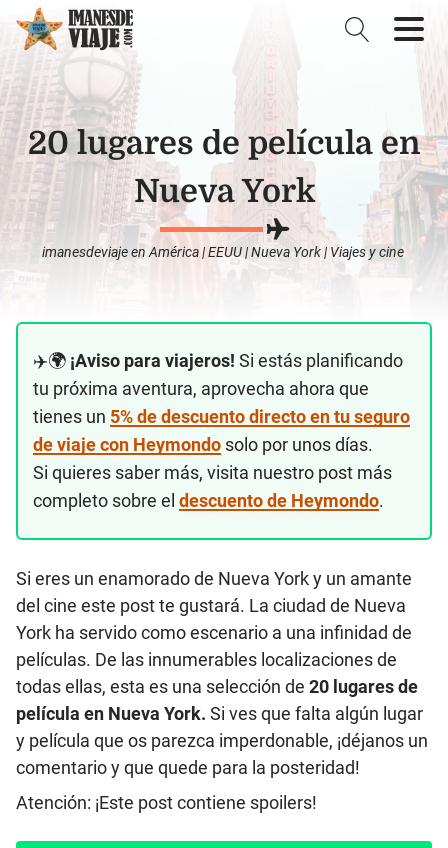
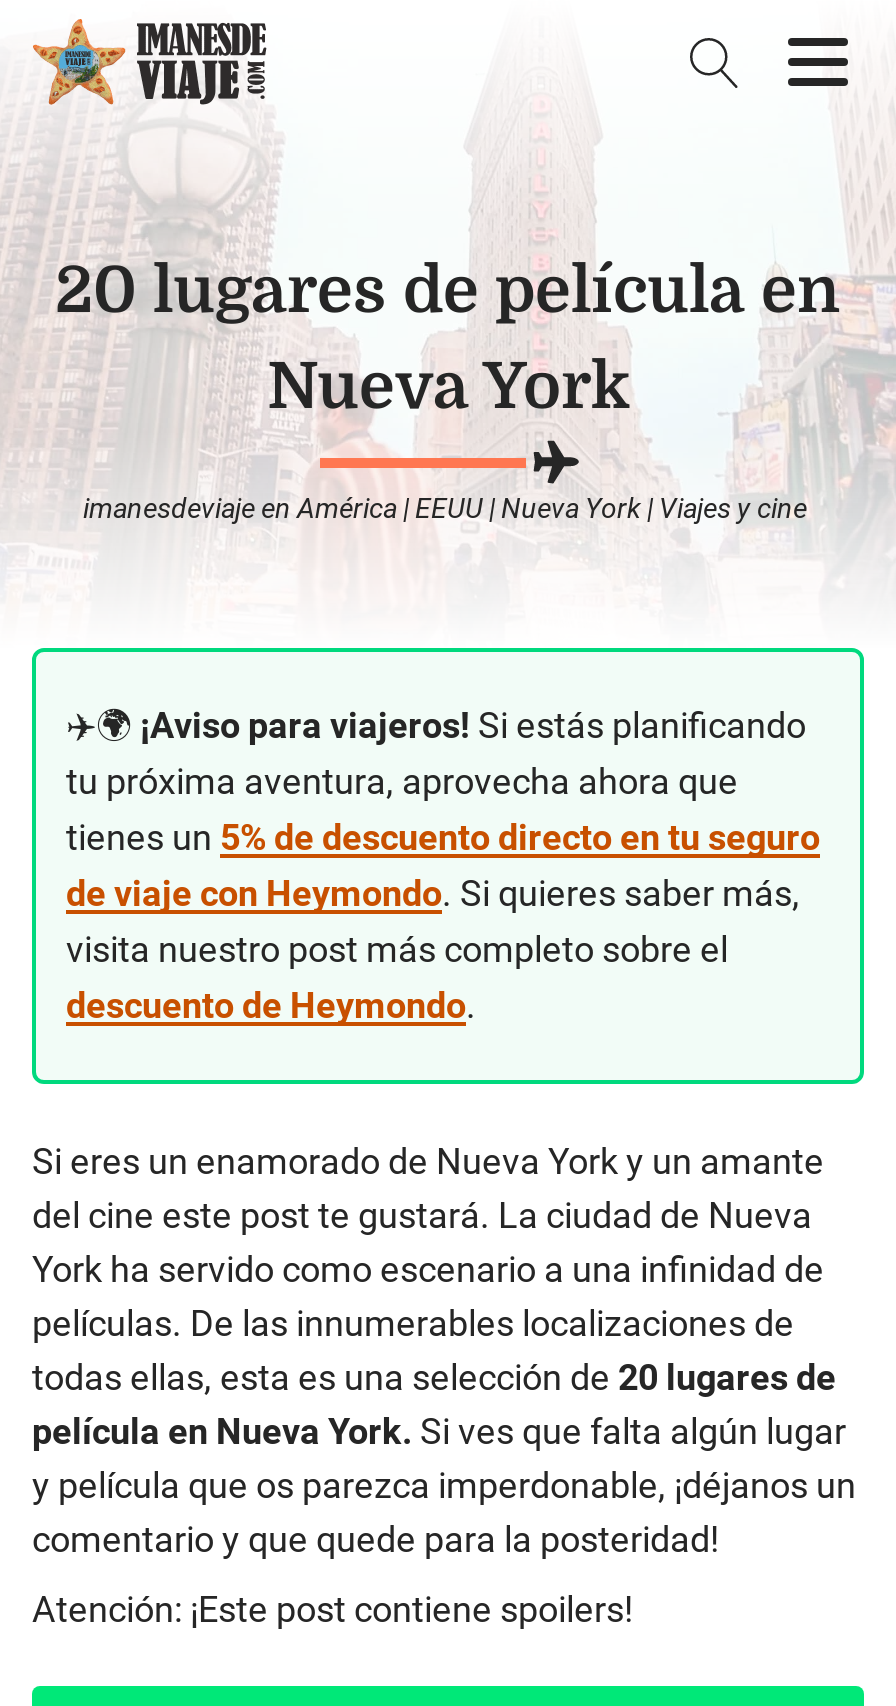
- de viaje con Heymondo solo por unos días.
- Si quieres saber más, visita nuestro post más
- completo sobre el descuento de Heymondo.
+ de viaje con Heymondo. Si quieres saber más,
+ visita nuestro post más completo sobre el
+ descuento de Heymondo.
